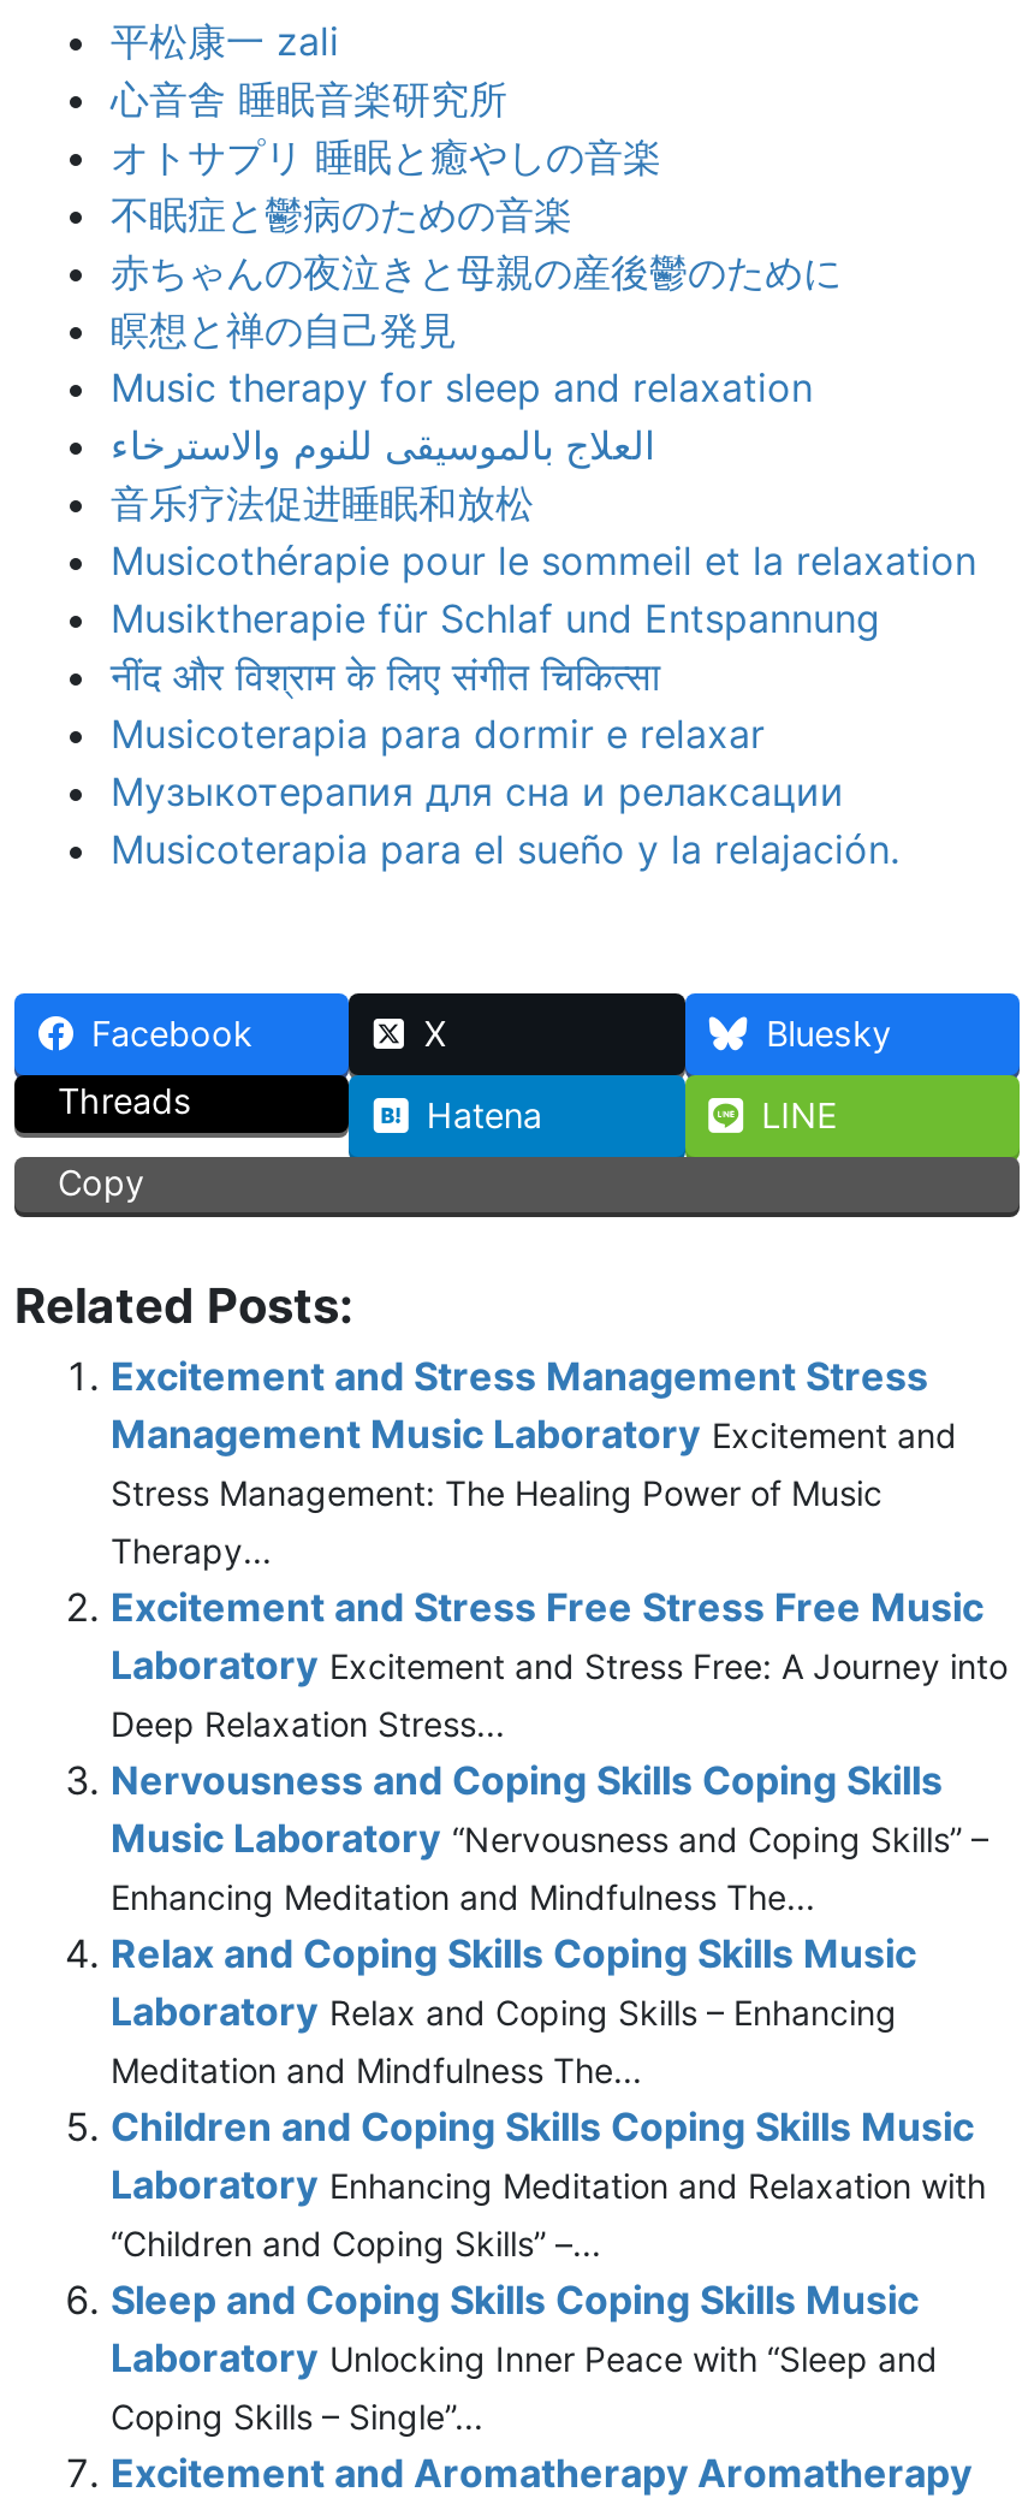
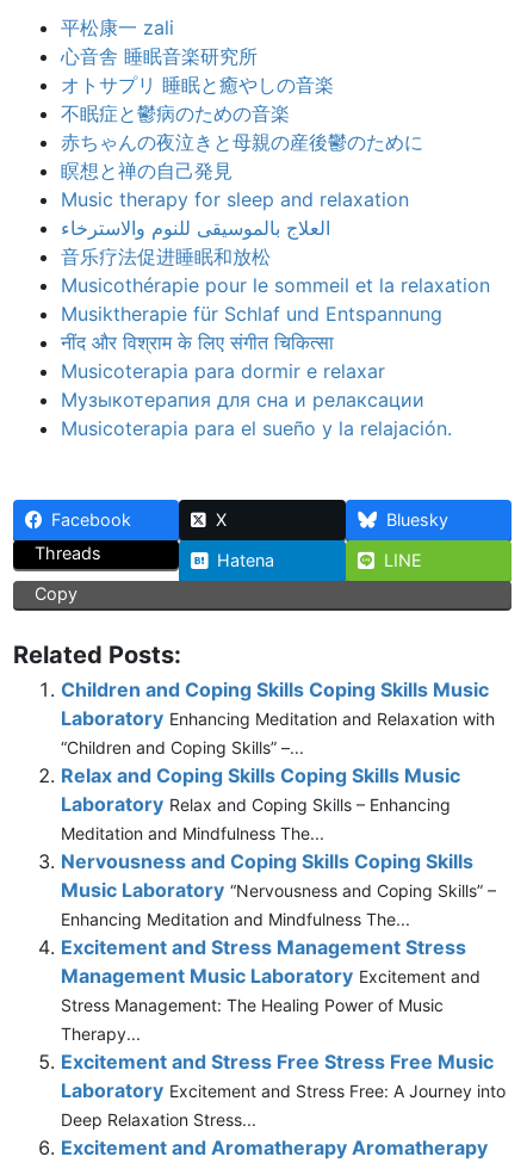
moved down: Excitement and Stress Management Stress | Management Music Laboratory Excitement and | Stress Management: The Healing Power of Music | Therapy... | Excitement and Stress Free Stress Free Music | Laboratory Excitement and Stress Free: A Journey into | Deep Relaxation Stress...

moved up: Children and Coping Skills Coping Skills Music | Laboratory Enhancing Meditation and Relaxation with | “Children and Coping Skills” –... | ... | Music Laboratory “Nervousness and Coping Skills” – | Enhancing Meditation and Mindfulness The...

- Sleep and Coping Skills Coping Skills Music
- Laboratory Unlocking Inner Peace with “Sleep and
- Coping Skills – Single”...
